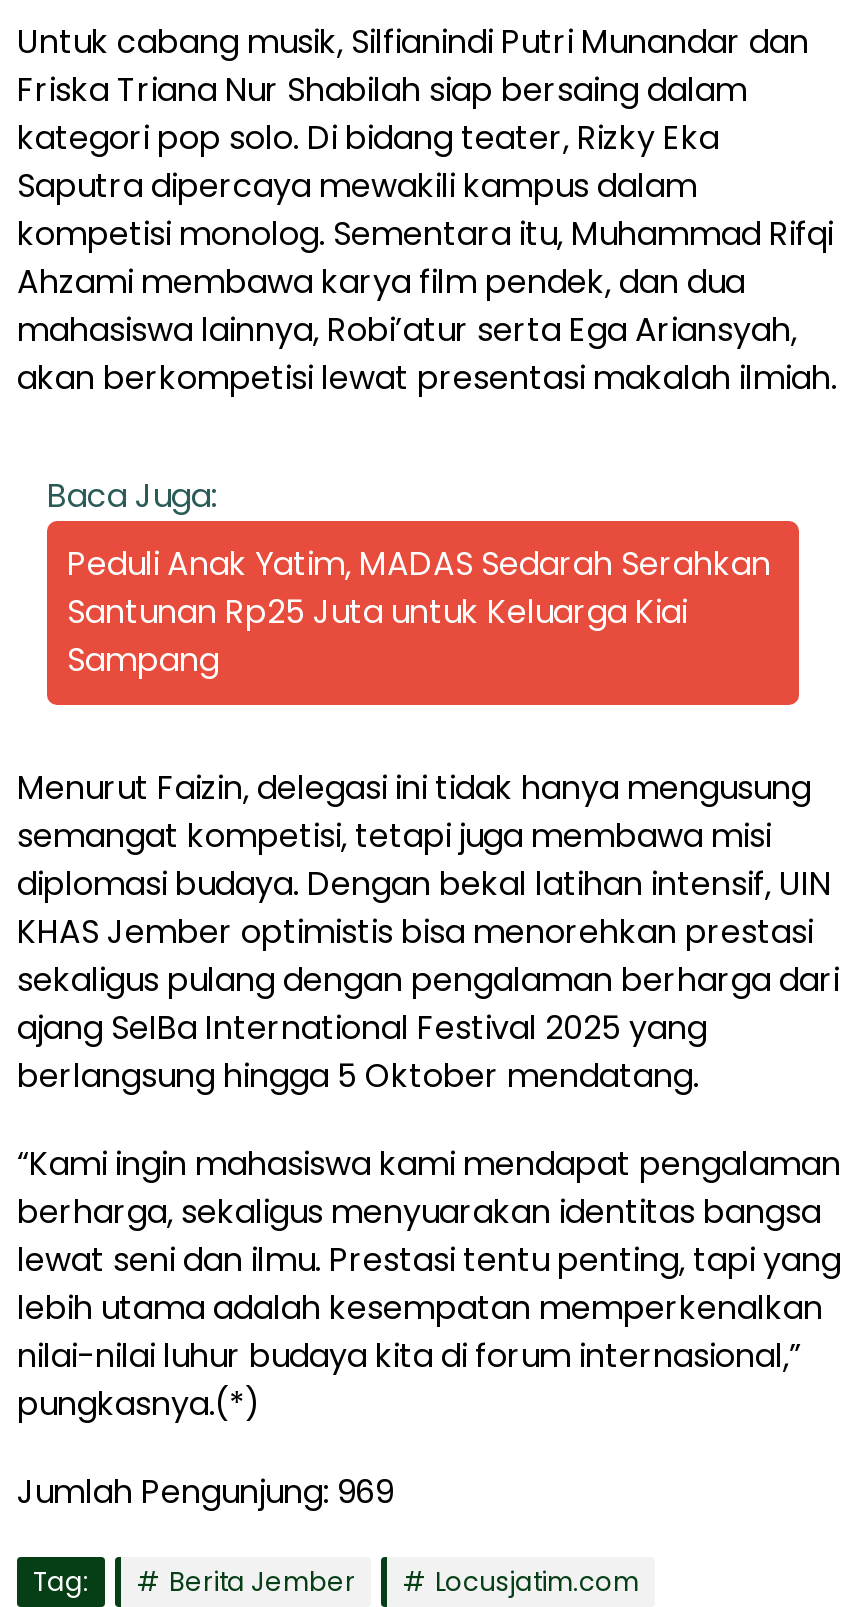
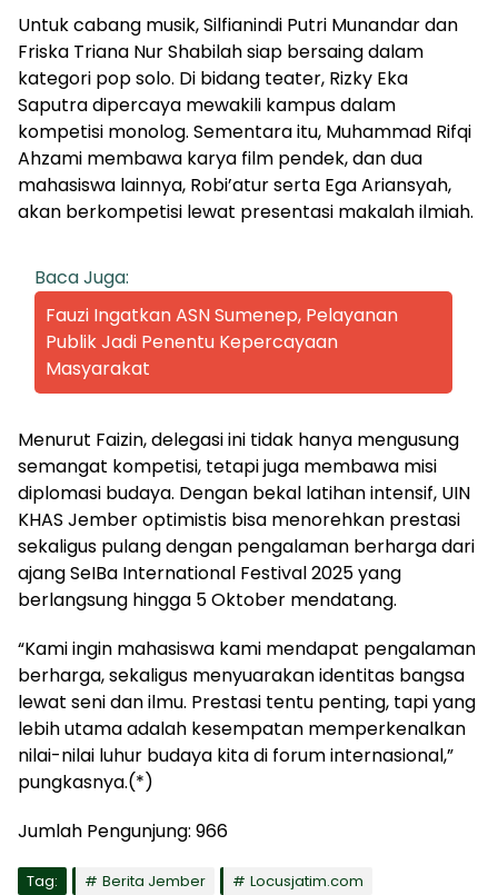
- Peduli Anak Yatim, MADAS Sedarah Serahkan
- Santunan Rp25 Juta untuk Keluarga Kiai
- Sampang
+ Fauzi Ingatkan ASN Sumenep, Pelayanan
+ Publik Jadi Penentu Kepercayaan
+ Masyarakat

- Jumlah Pengunjung: 969
+ Jumlah Pengunjung: 966
